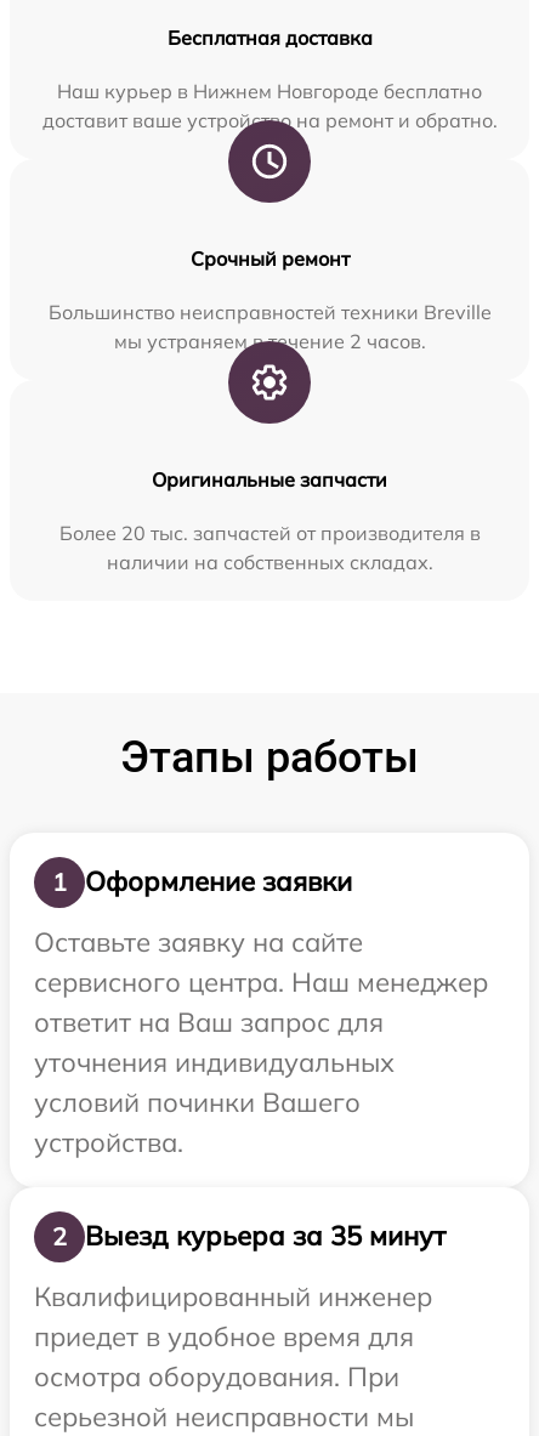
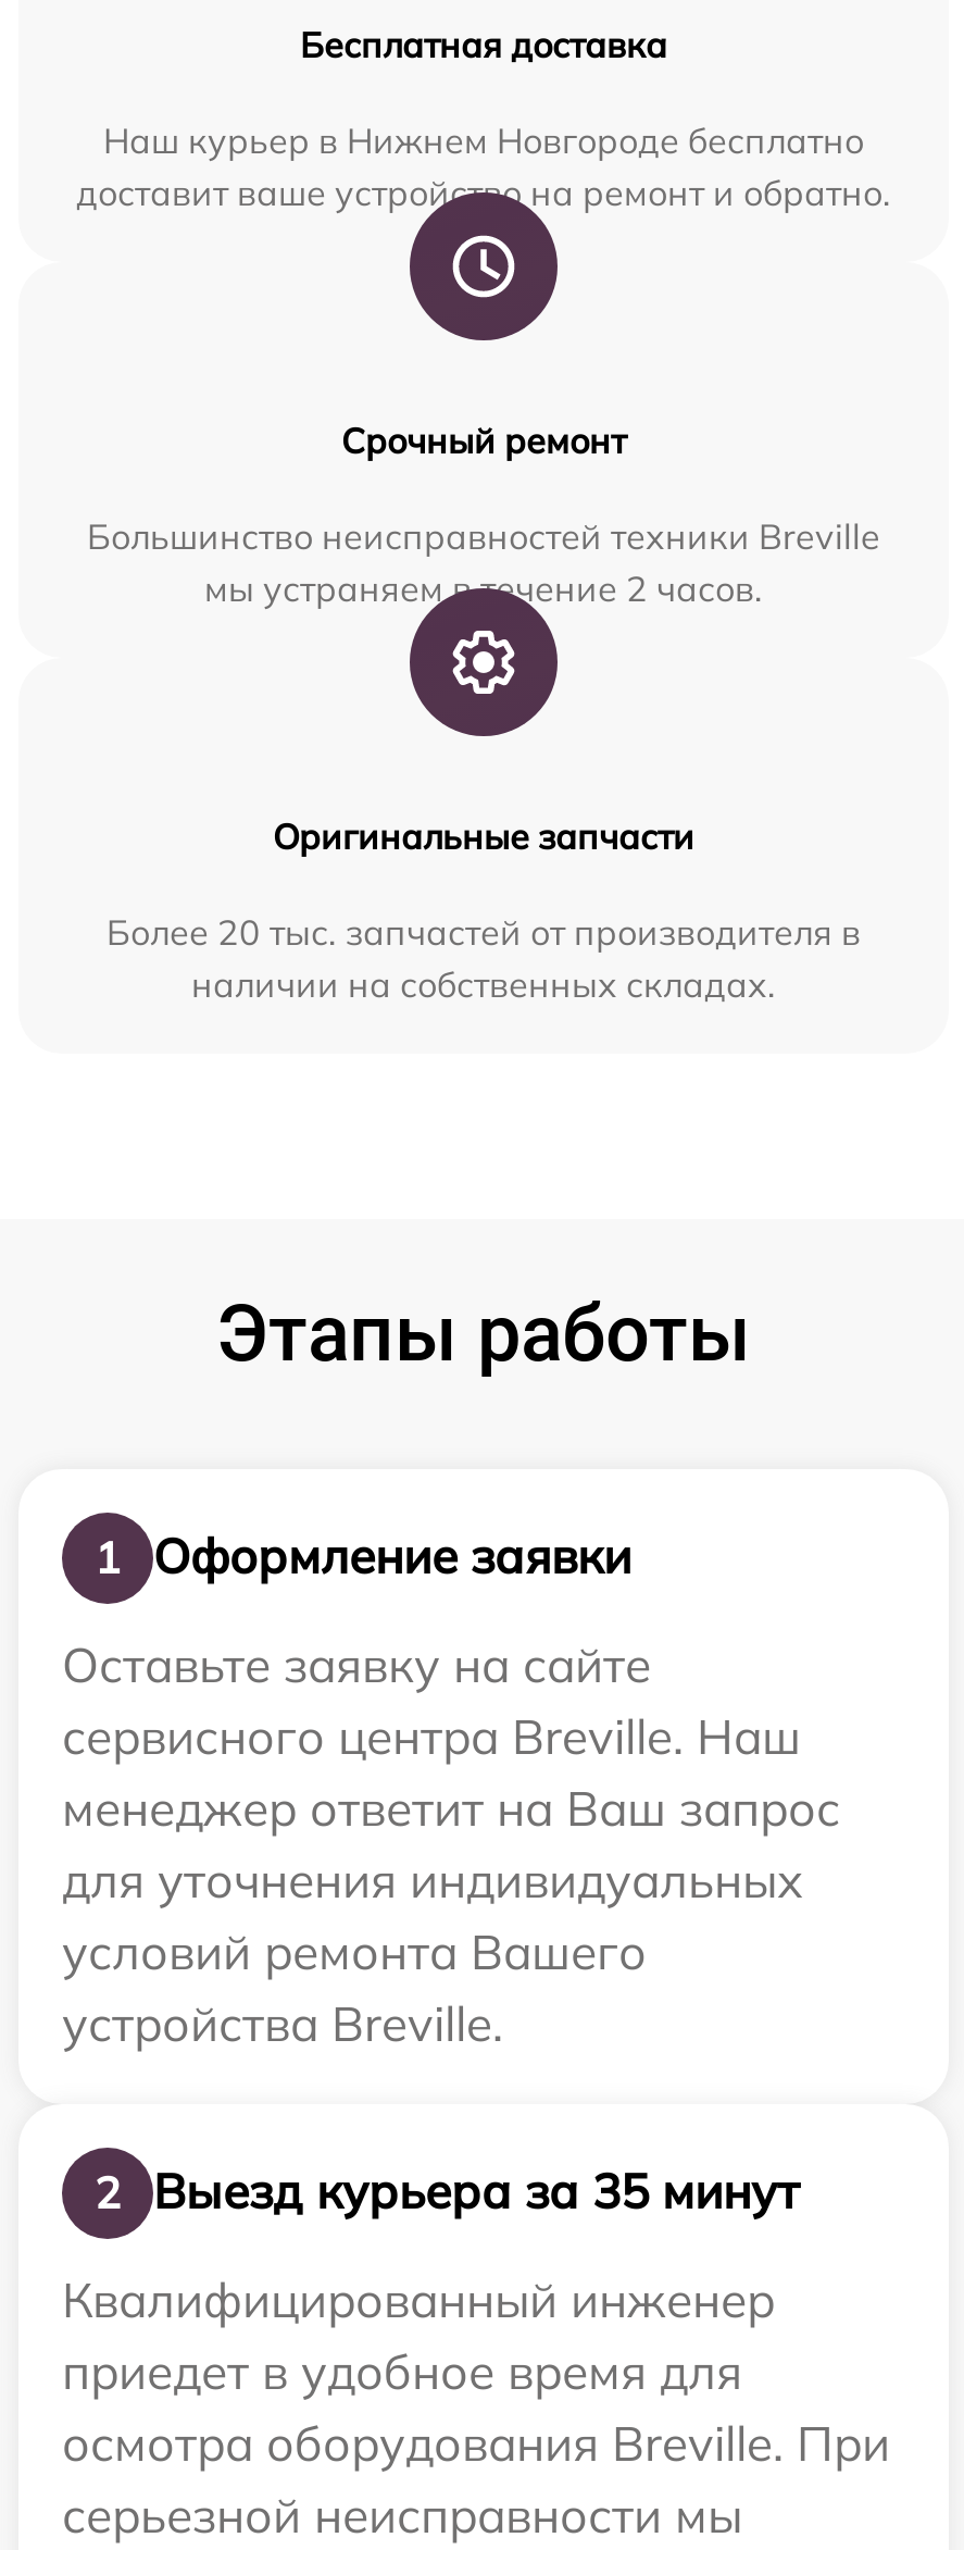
- сервисного центра. Наш менеджер
- ответит на Ваш запрос для
- уточнения индивидуальных
- условий починки Вашего
- устройства.
+ сервисного центра Breville. Наш
+ менеджер ответит на Ваш запрос
+ для уточнения индивидуальных
+ условий ремонта Вашего
+ устройства Breville.

- осмотра оборудования. При
+ осмотра оборудования Breville. При
